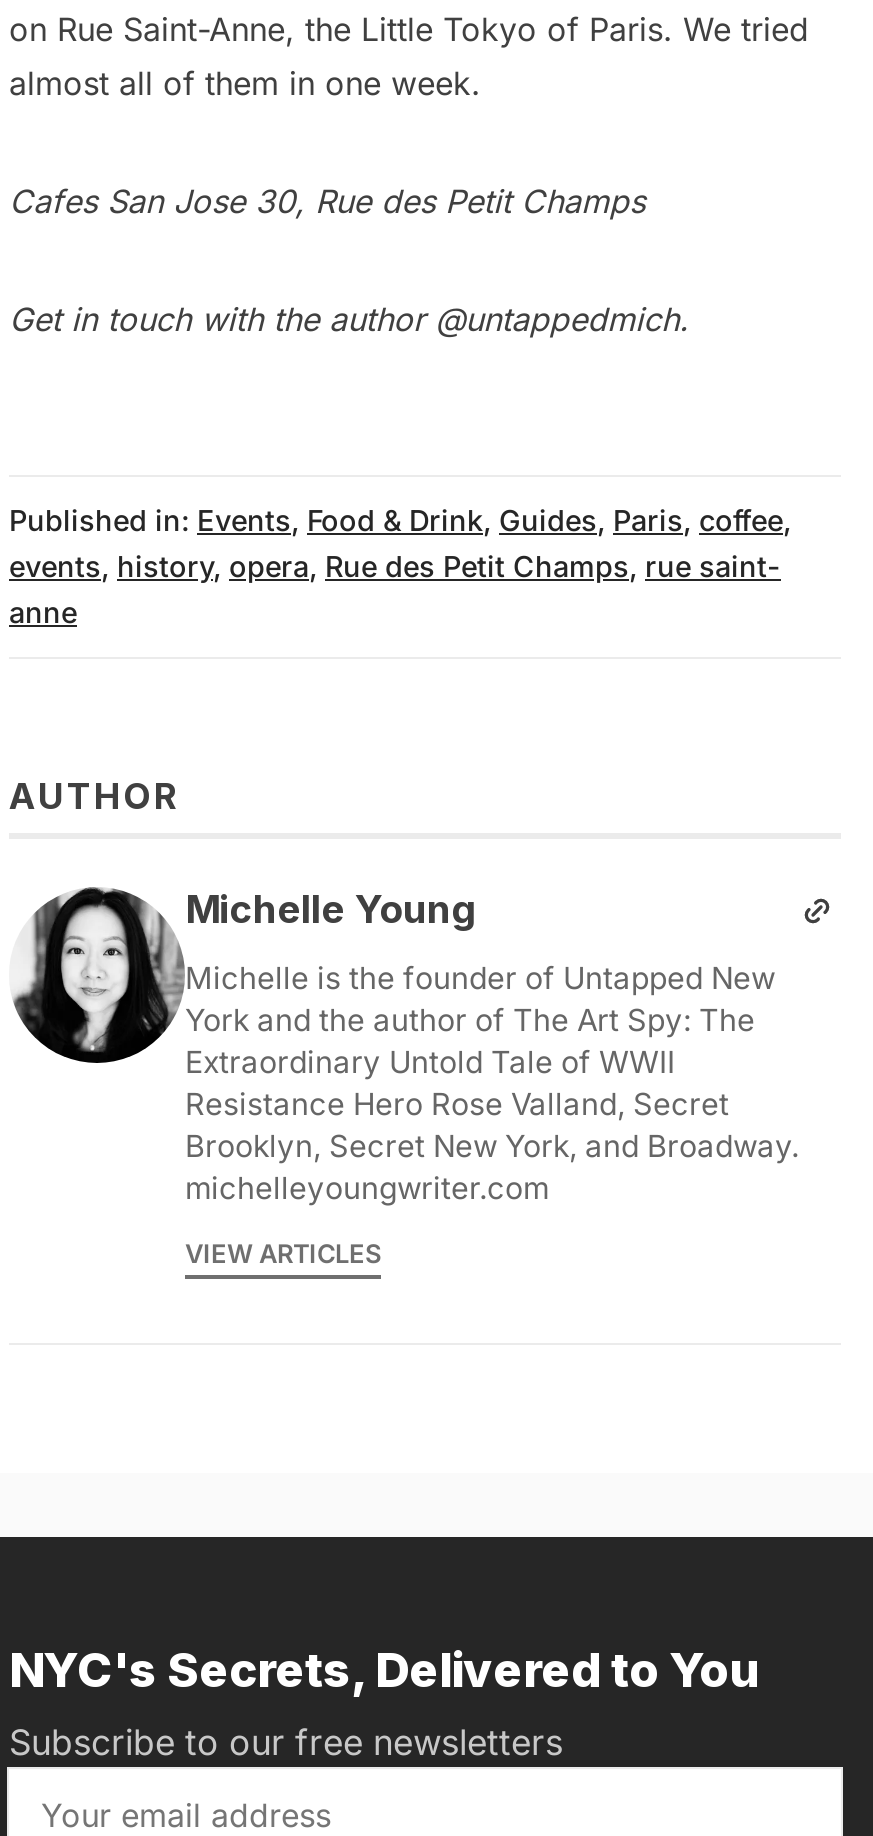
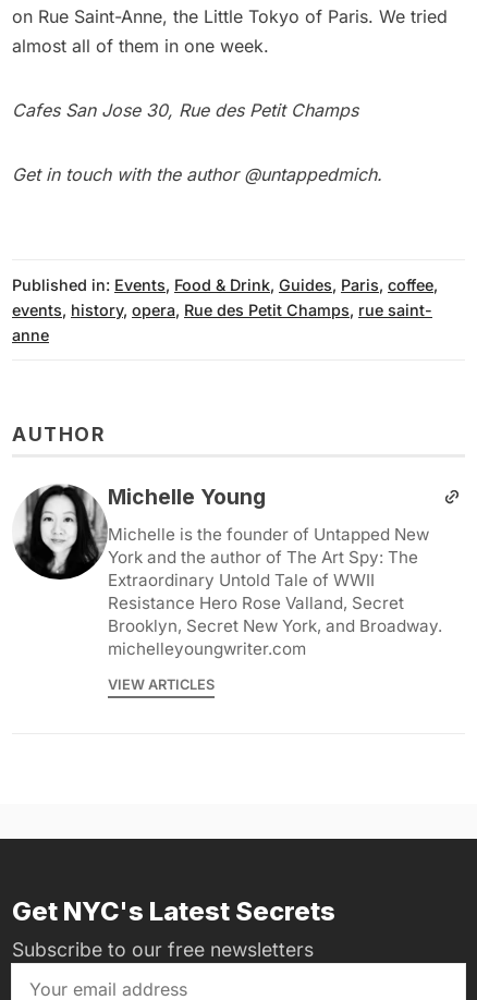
- NYC's Secrets, Delivered to You
+ Get NYC's Latest Secrets
